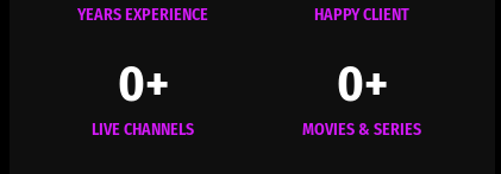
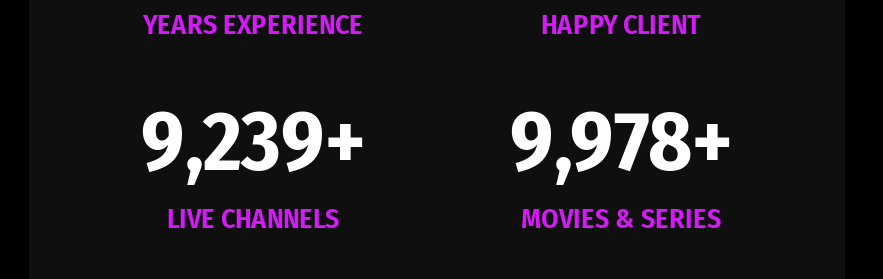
- 0+
+ 9,239+

- 0+
+ 9,978+
